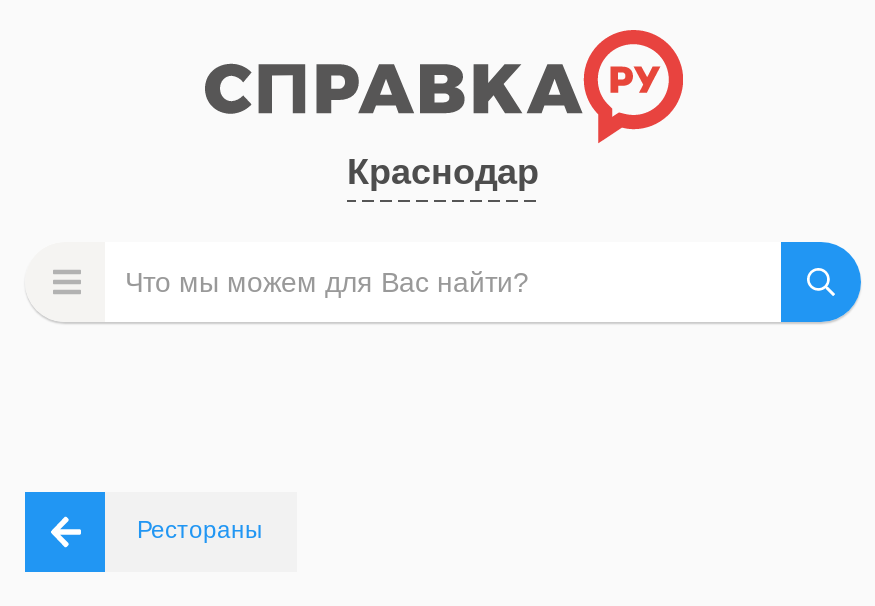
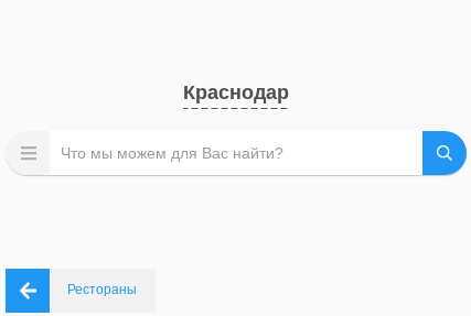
- [image]
